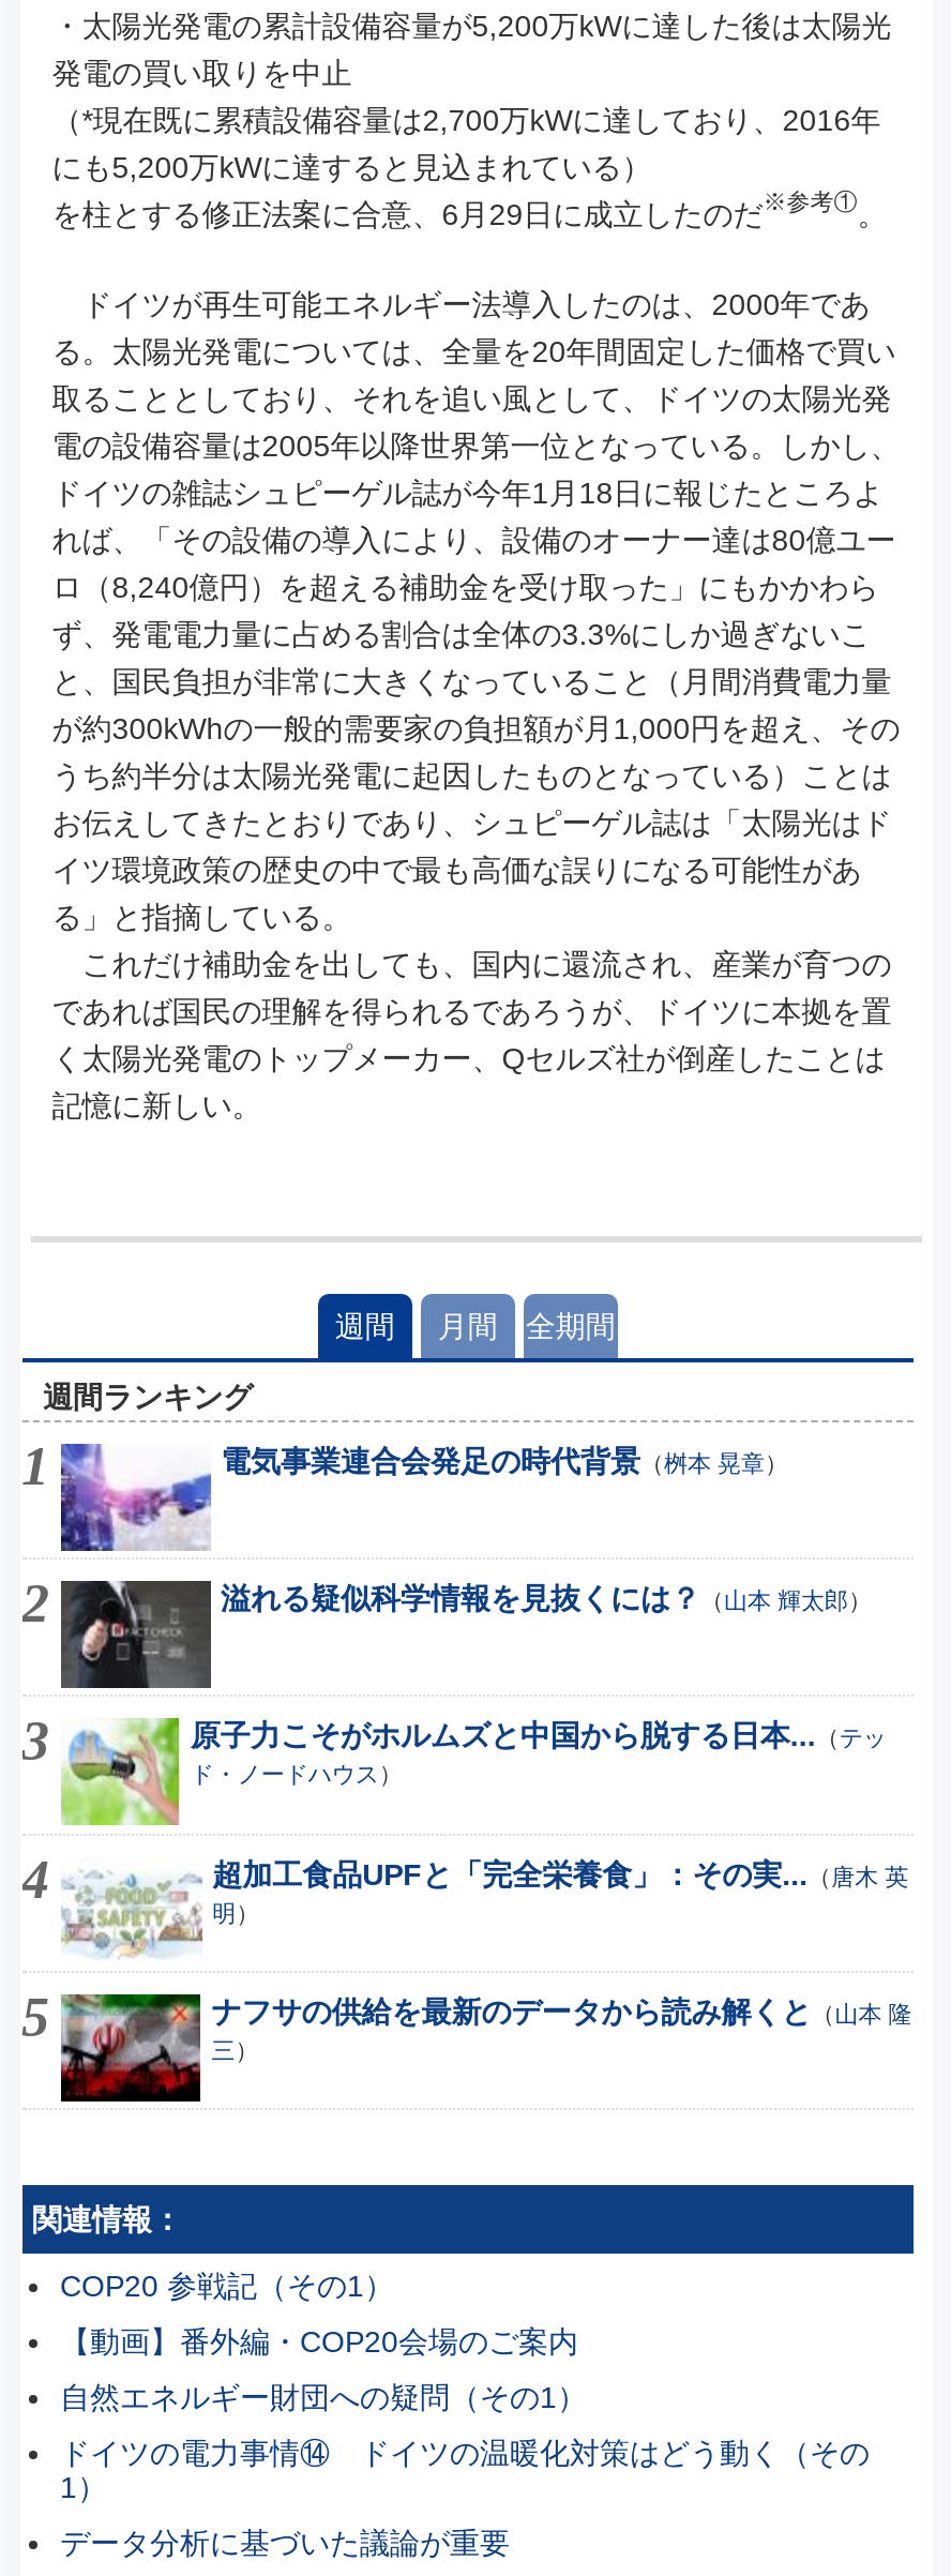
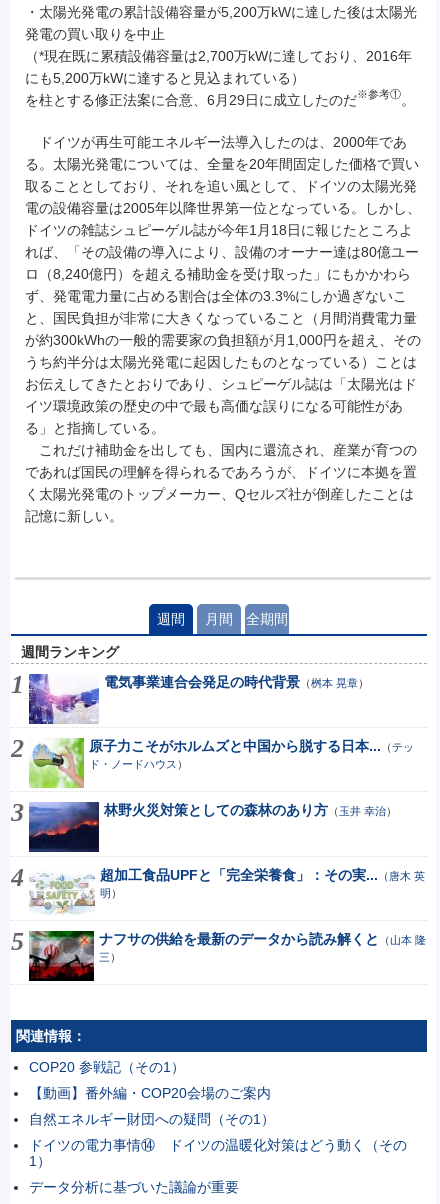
- [image]
- 溢れる疑似科学情報を見抜くには？（山本 輝太郎）

moved up: [image] | 原子力こそがホルムズと中国から脱する日本...（テッ | ド・ノードハウス）

+ [image]
+ 林野火災対策としての森林のあり方（玉井 幸治）
